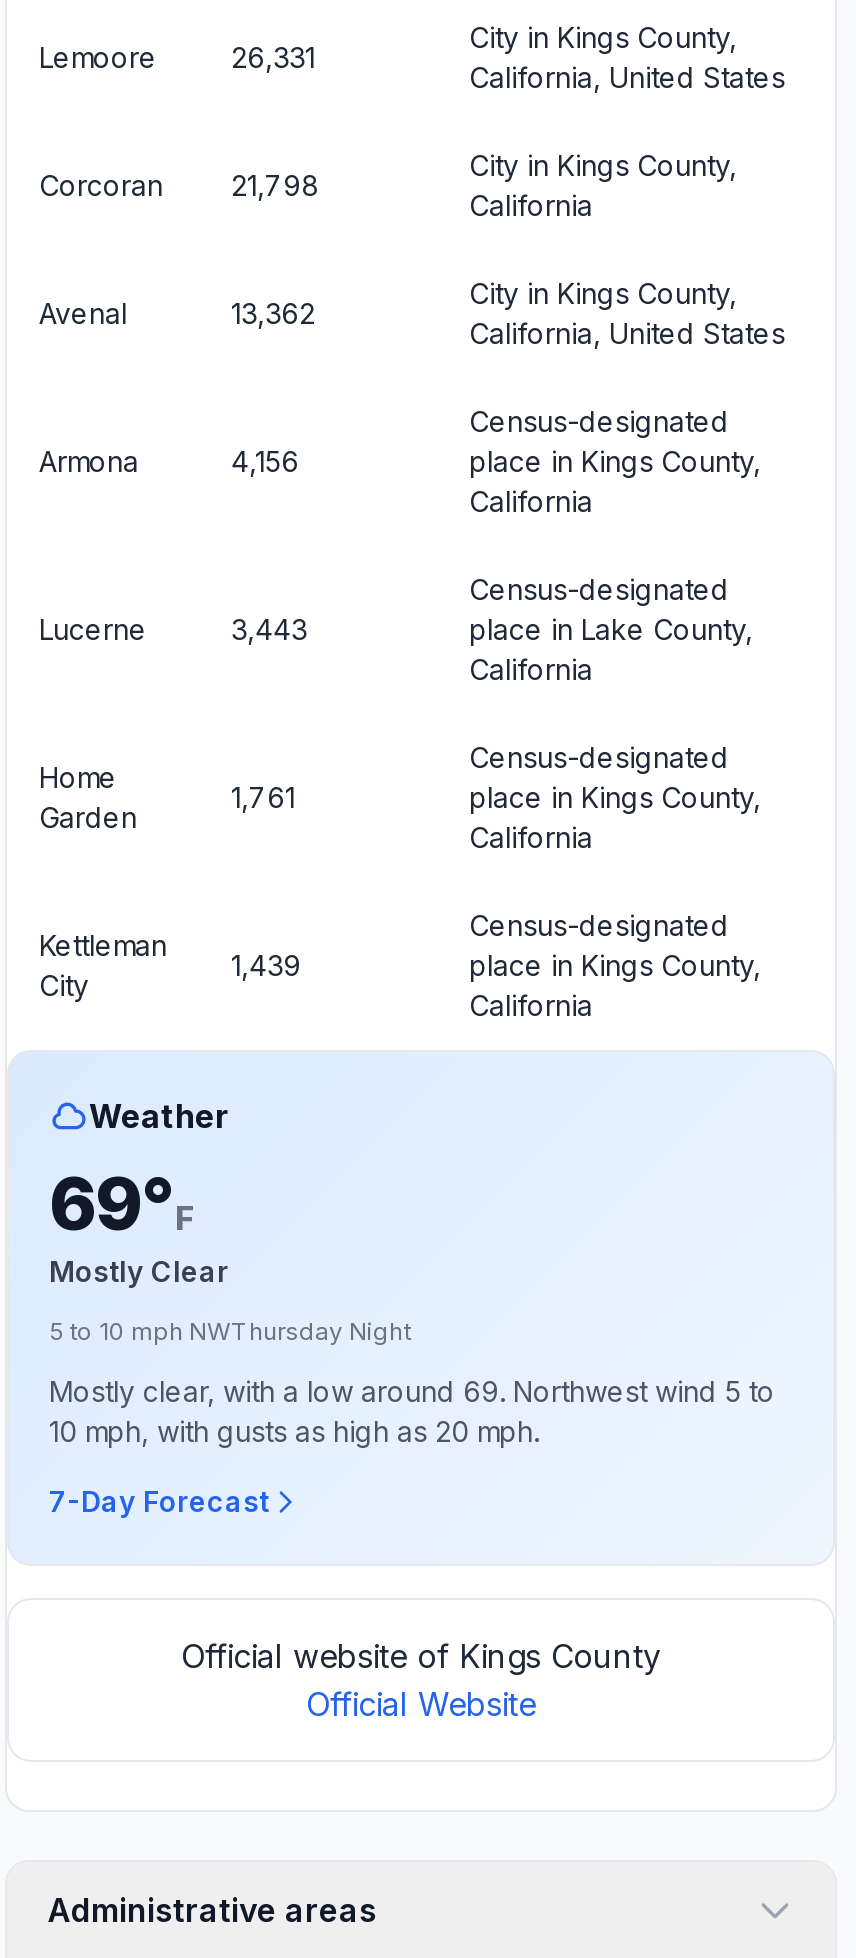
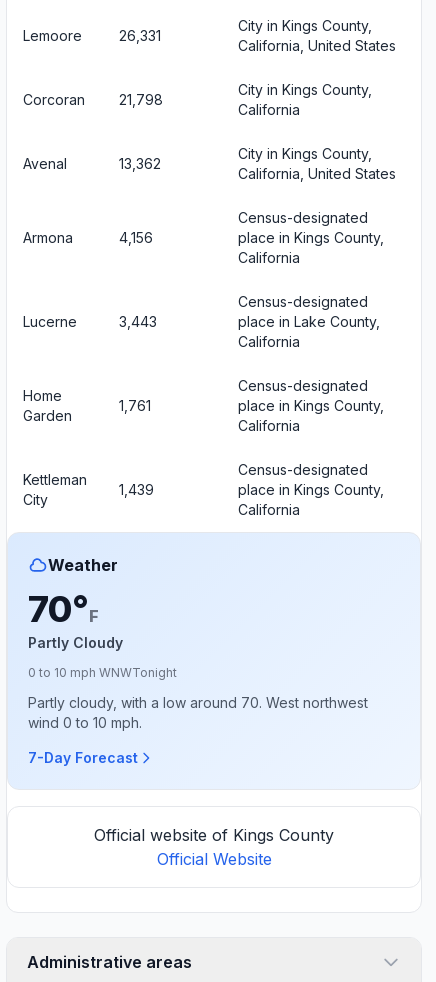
- 69°F
- Mostly Clear
+ 70°F
+ Partly Cloudy

- 5 to 10 mph NWThursday Night
+ 0 to 10 mph WNWTonight

- Mostly clear, with a low around 69. Northwest wind 5 to
- 10 mph, with gusts as high as 20 mph.
+ Partly cloudy, with a low around 70. West northwest
+ wind 0 to 10 mph.
